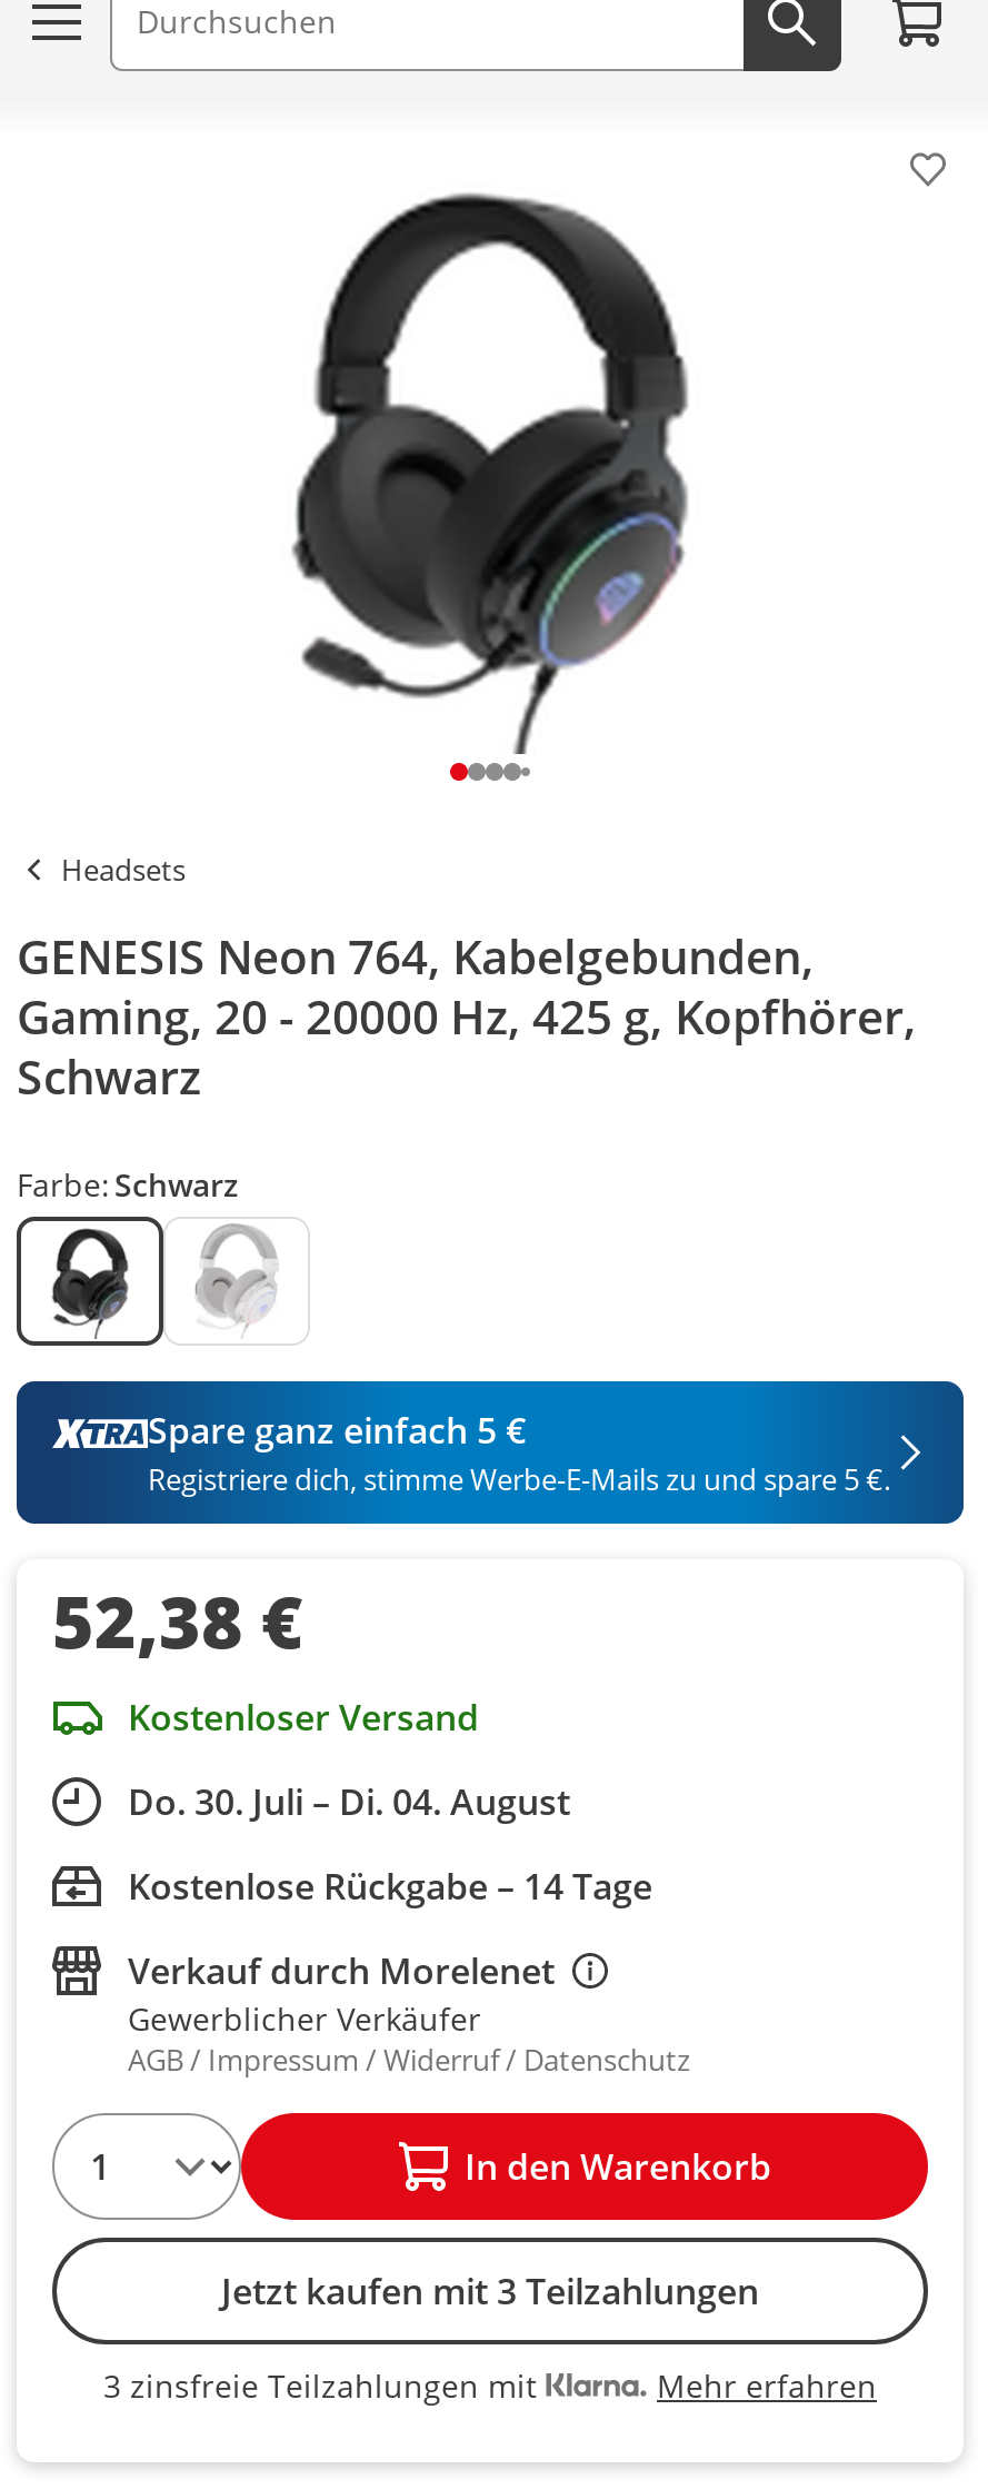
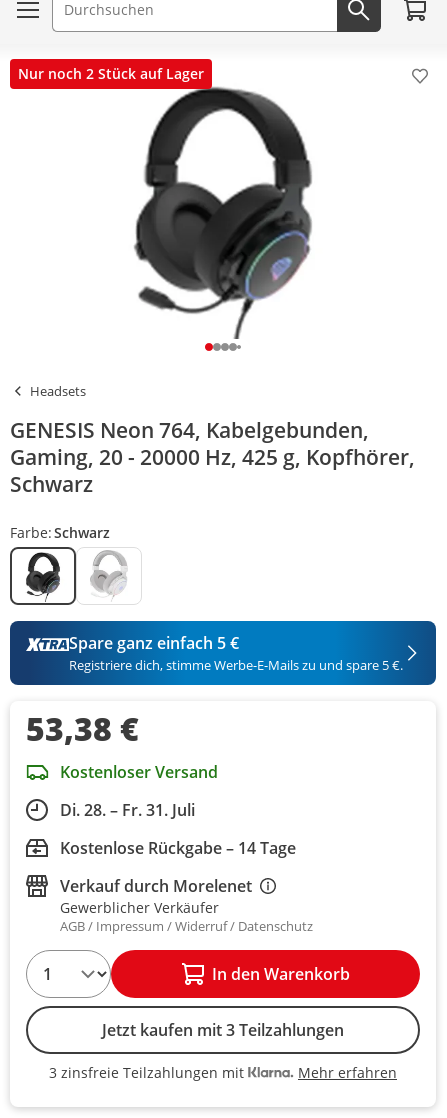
+ Nur noch 2 Stück auf Lager

- 52,38 €
+ 53,38 €

- Do. 30. Juli – Di. 04. August
+ Di. 28. – Fr. 31. Juli
